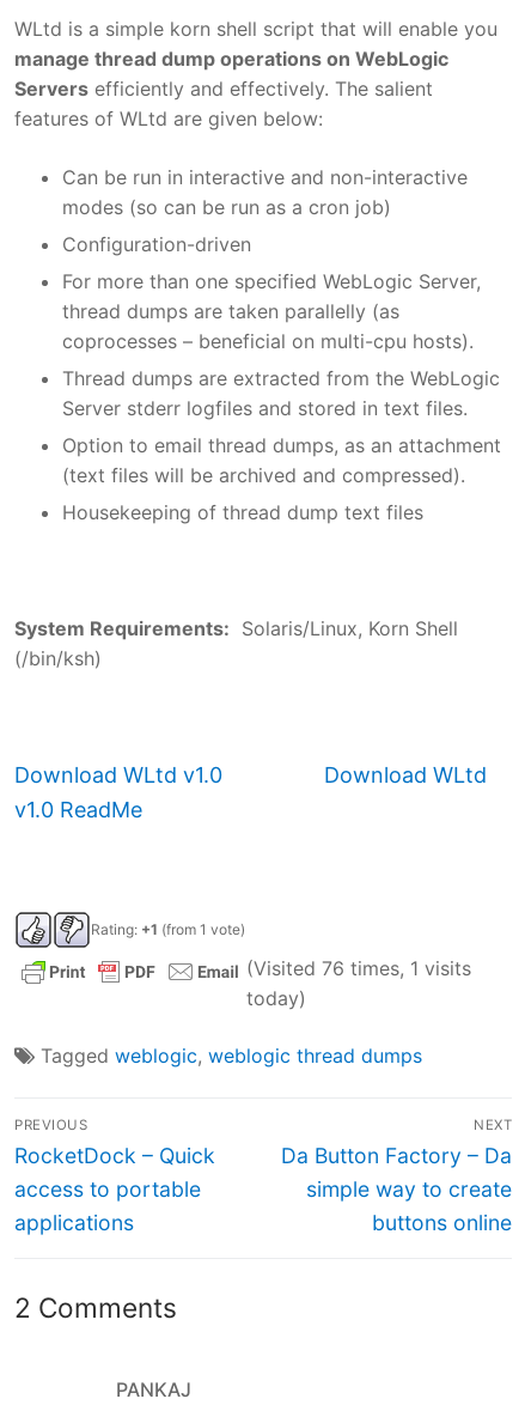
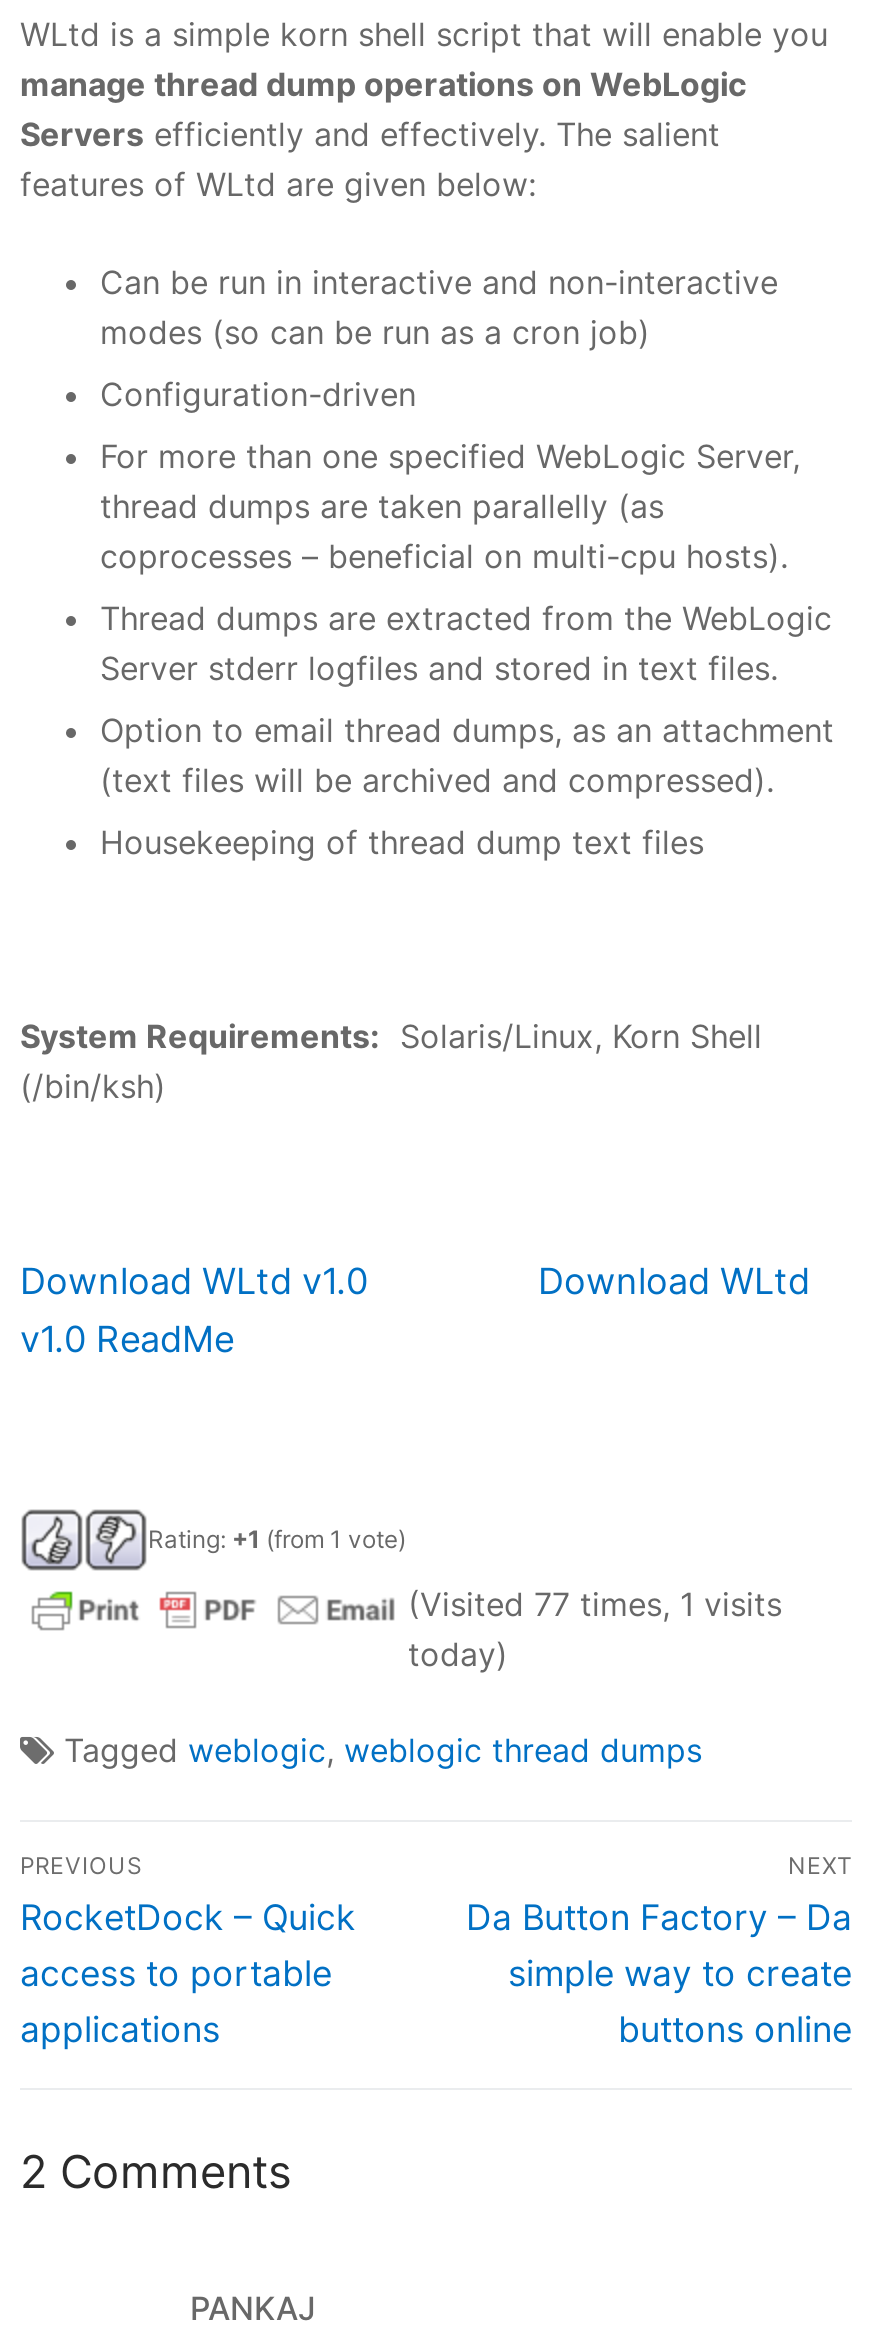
- (Visited 76 times, 1 visits
+ (Visited 77 times, 1 visits
